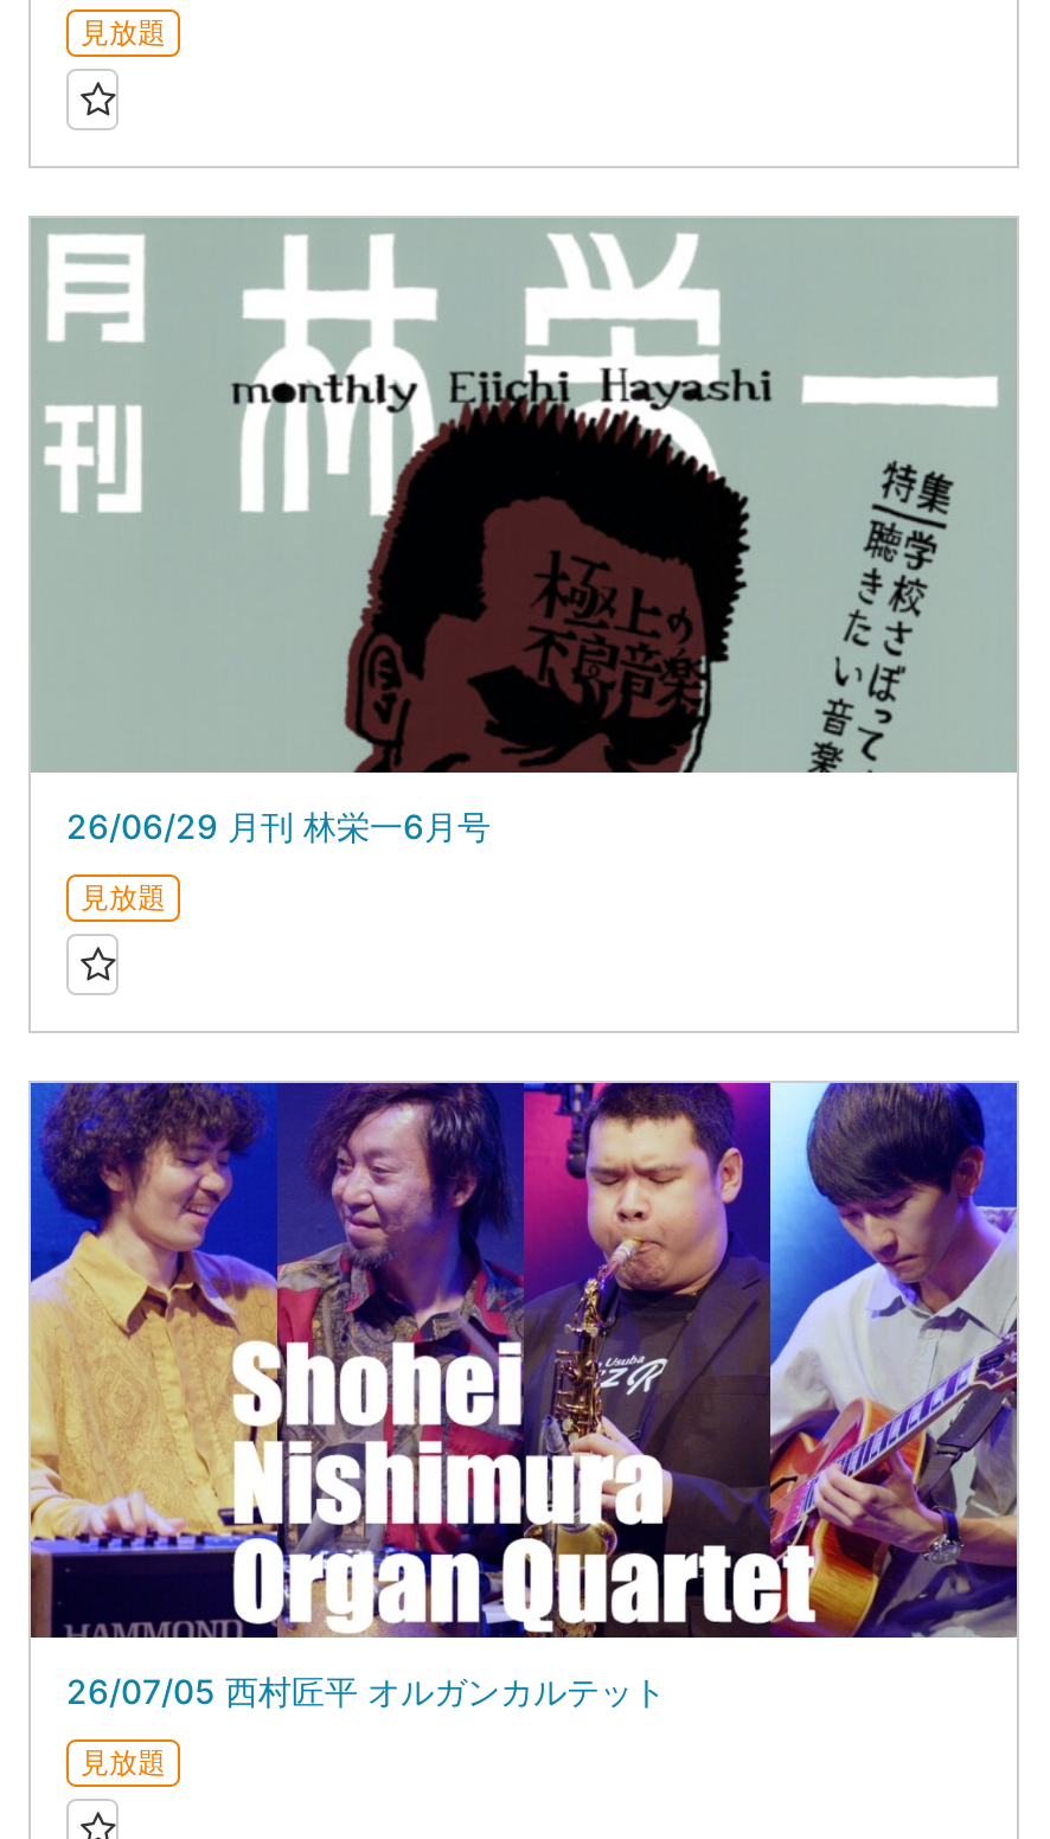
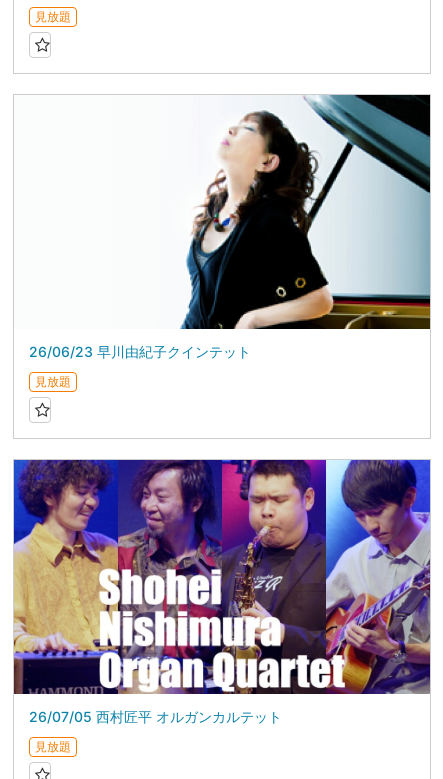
- [image]
- 26/06/29 月刊 林栄一6月号
+ [image]
+ 26/06/23 早川由紀子クインテット
